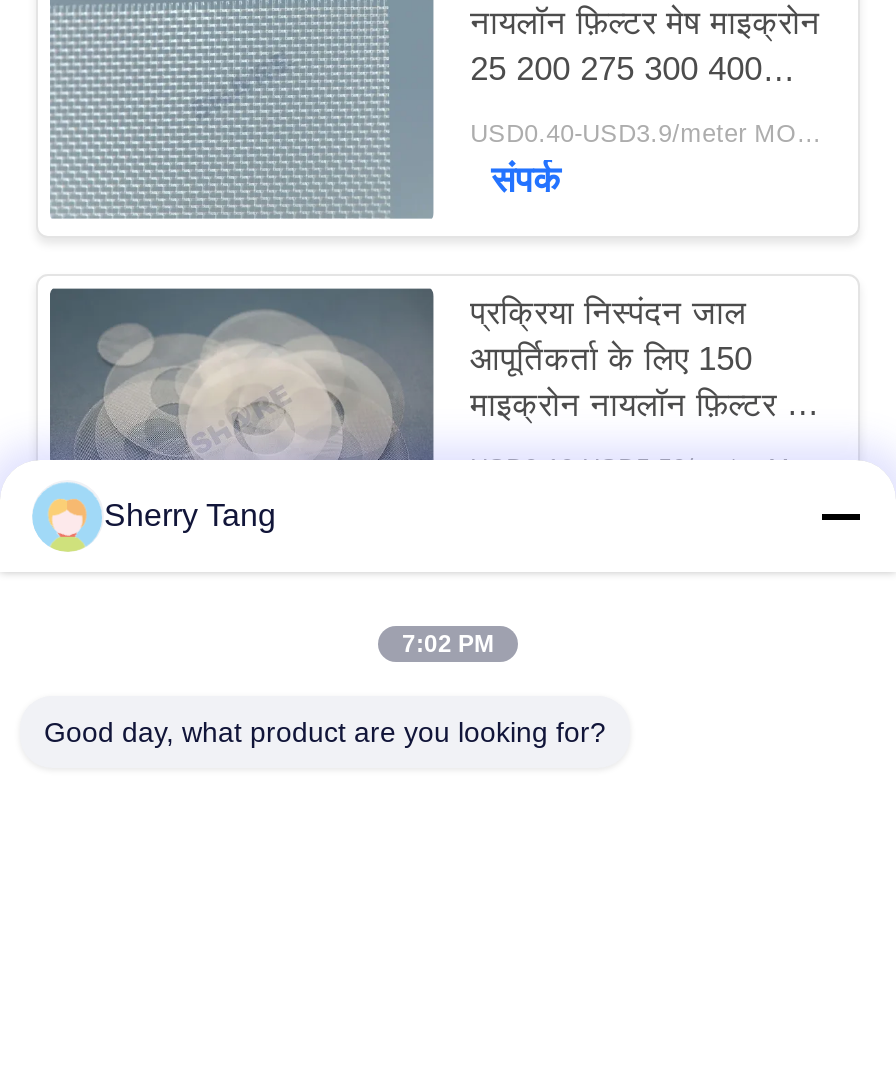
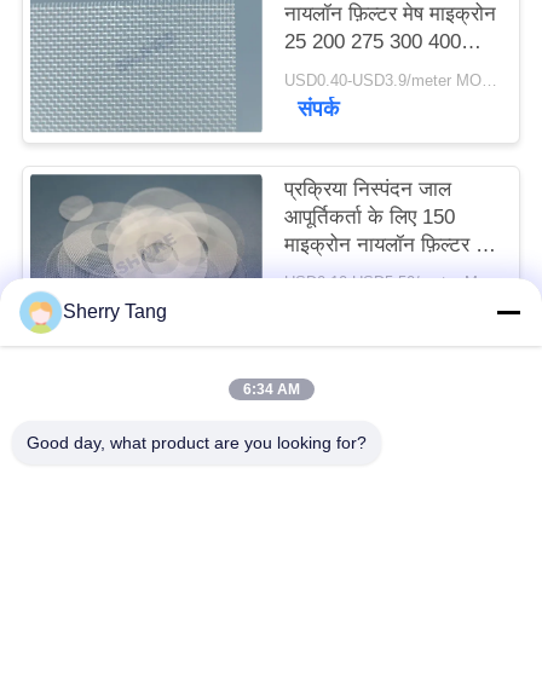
- 7:02 PM
+ 6:34 AM
